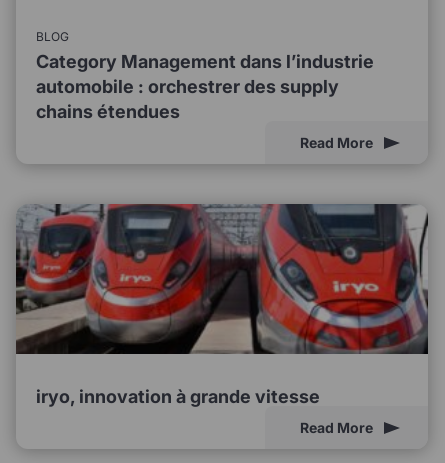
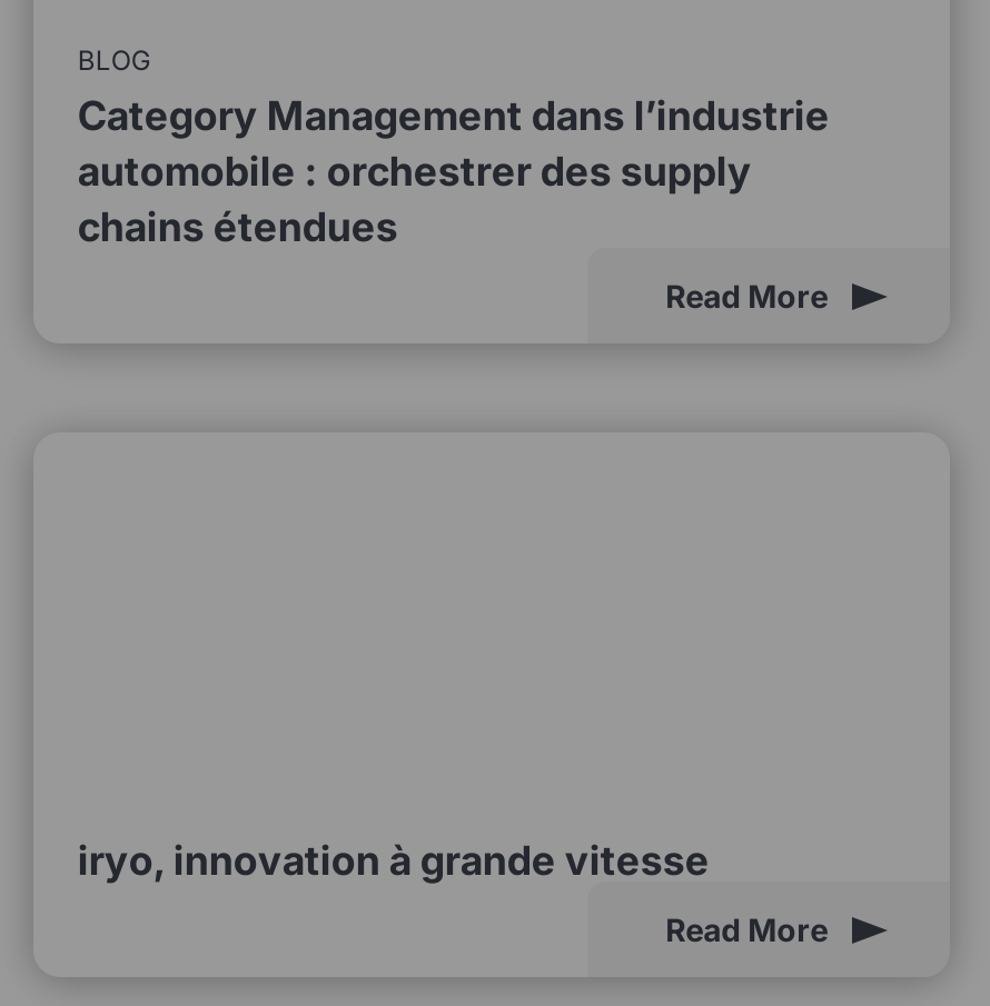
- [image]
